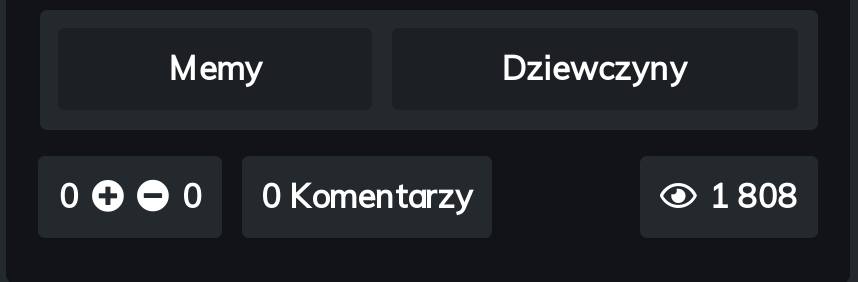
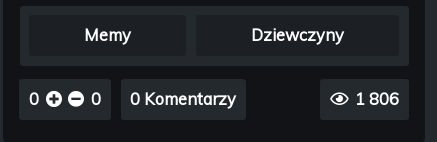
- 1 808
+ 1 806
